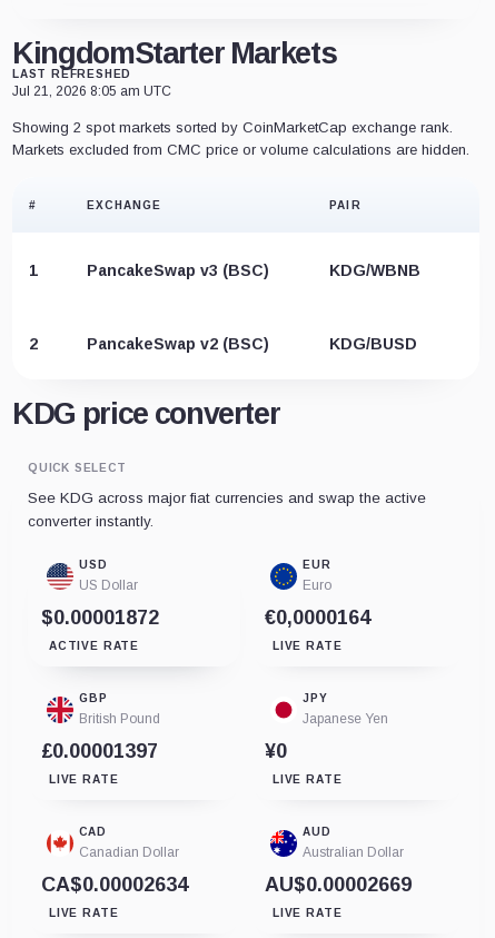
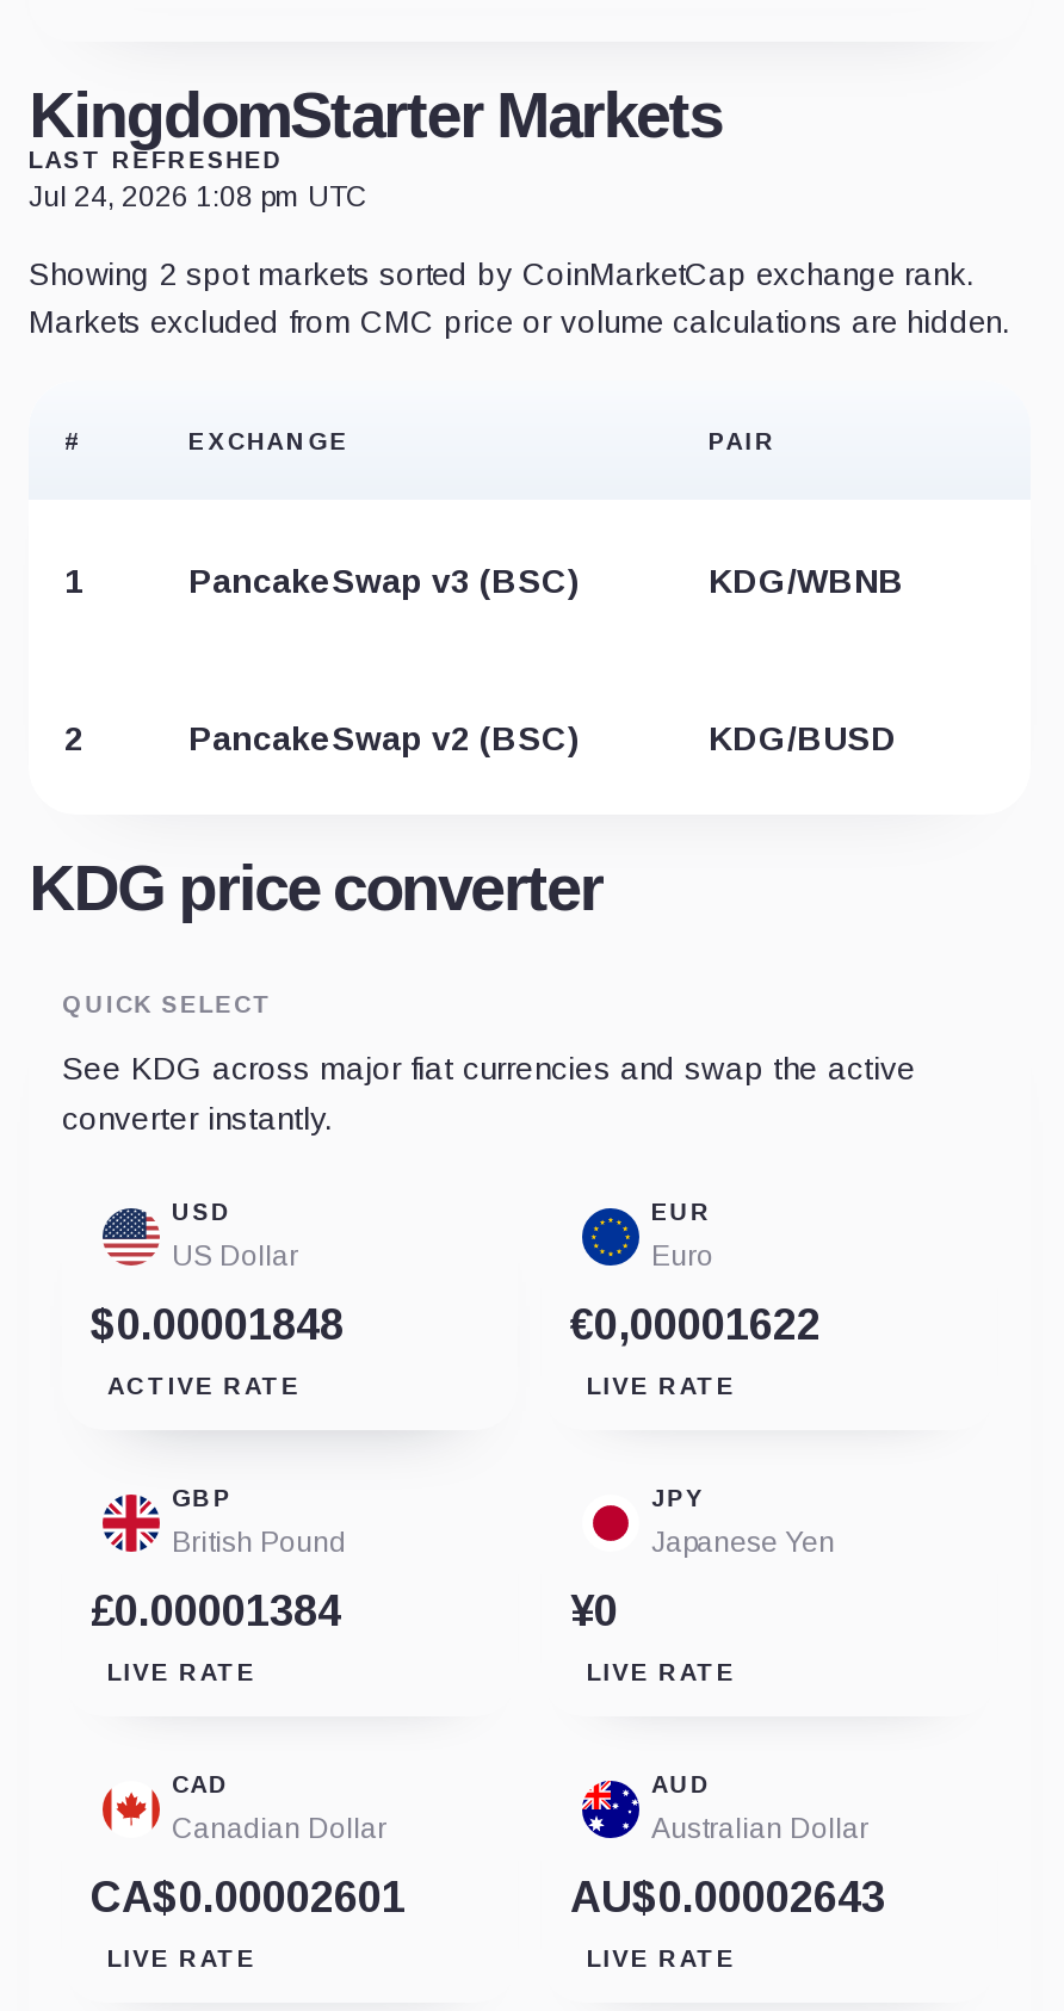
- Jul 21, 2026 8:05 am UTC
+ Jul 24, 2026 1:08 pm UTC

- $0.00001872
+ $0.00001848

- €0,0000164
+ €0,00001622

- £0.00001397
+ £0.00001384

- CA$0.00002634
+ CA$0.00002601

- AU$0.00002669
+ AU$0.00002643
